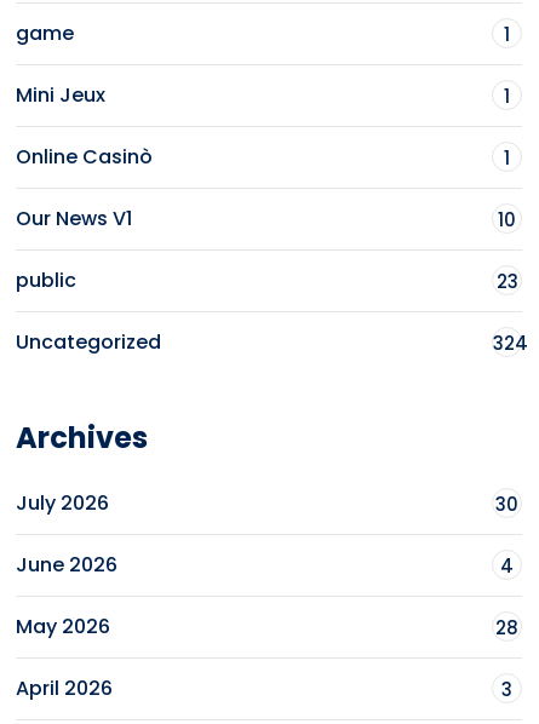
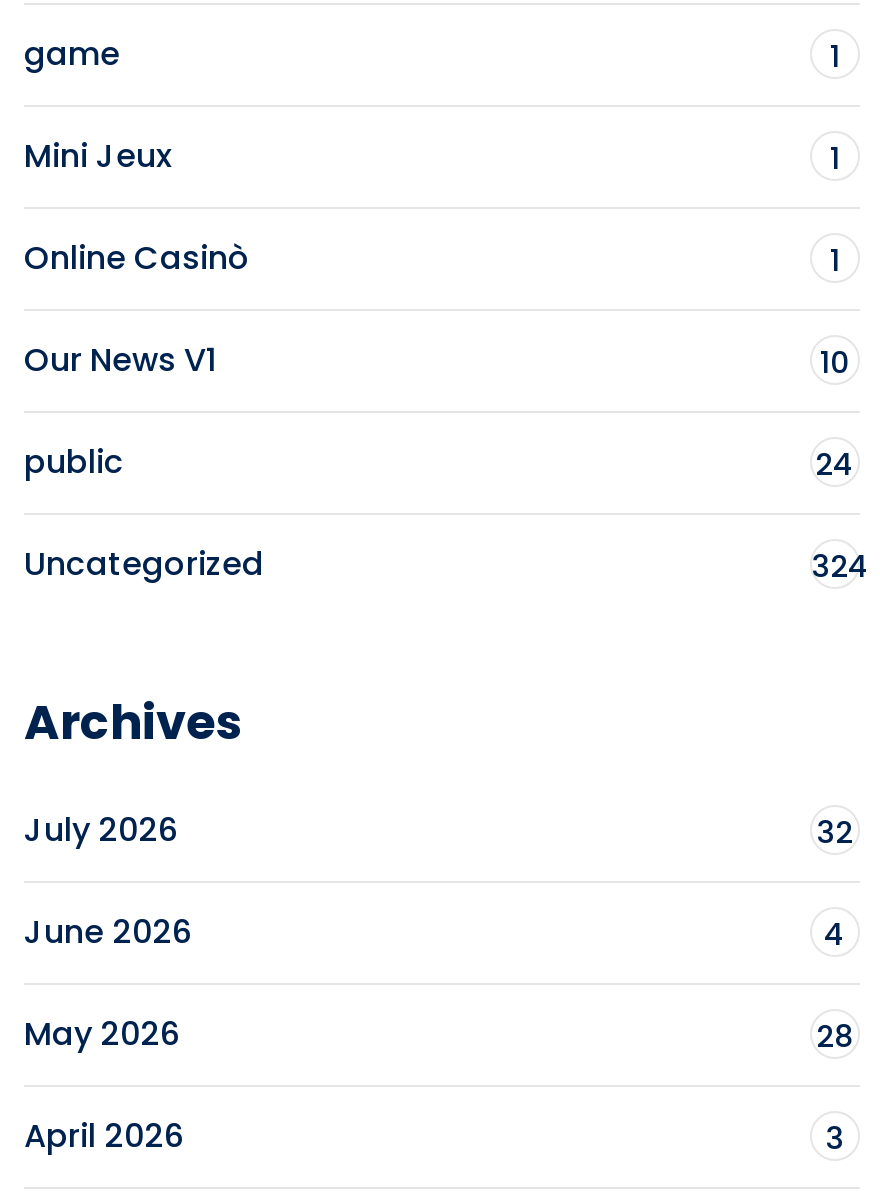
- 23
+ 24

- 30
+ 32
